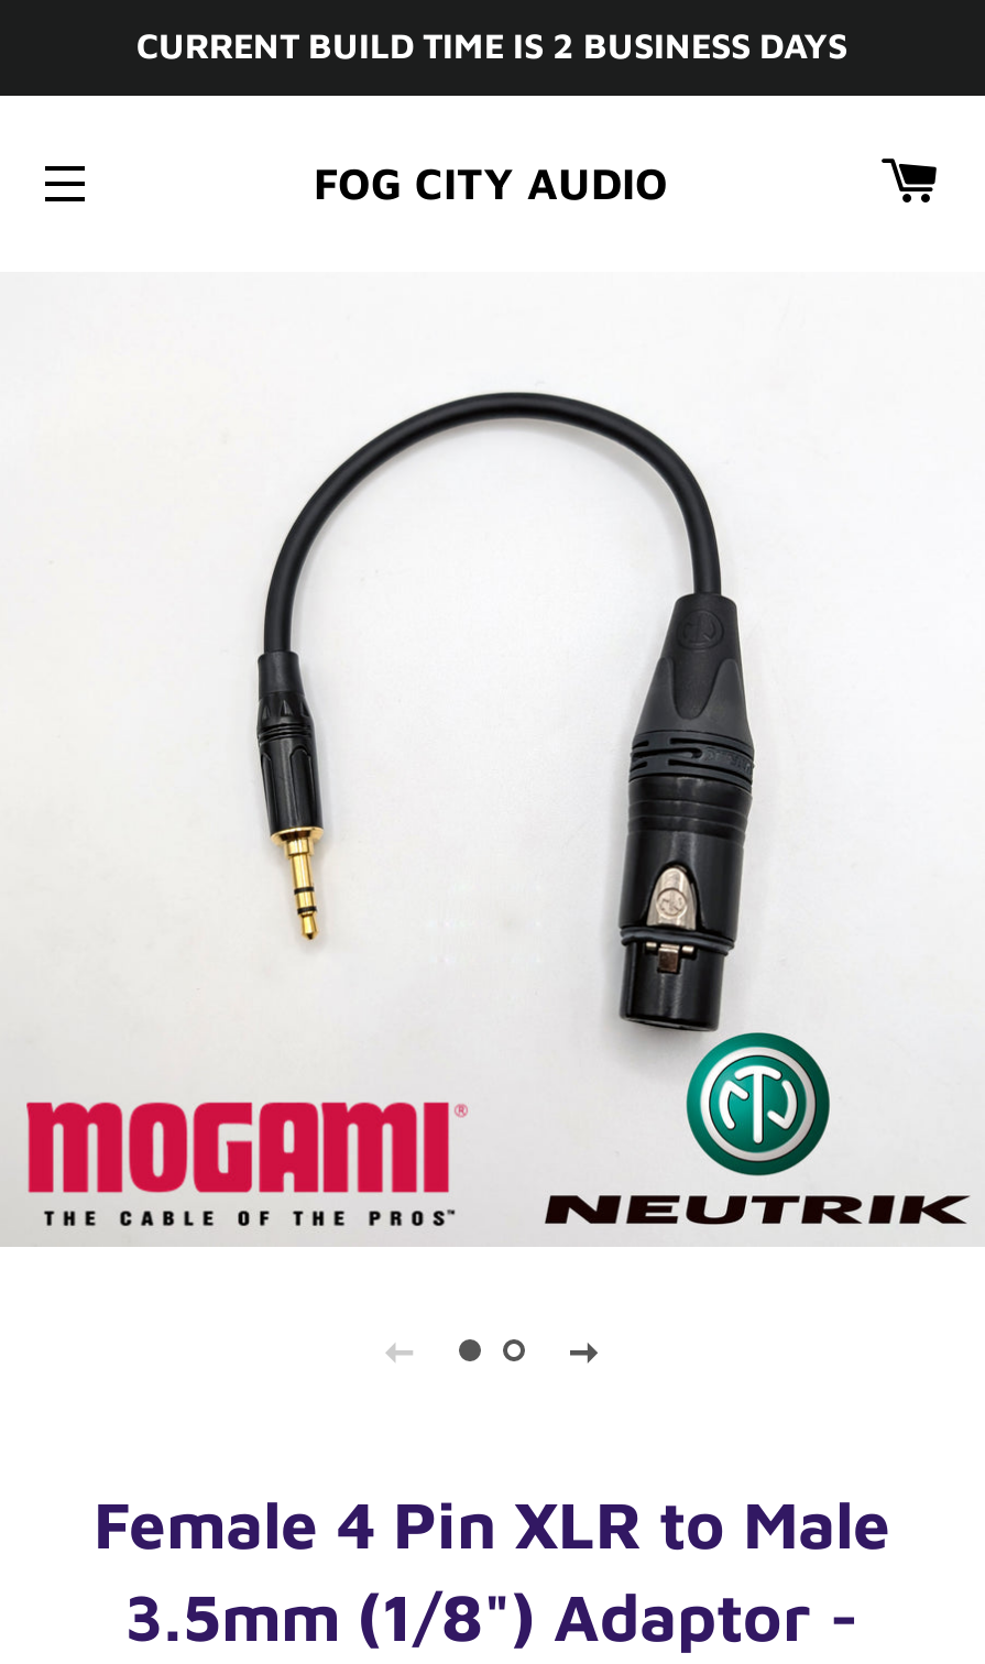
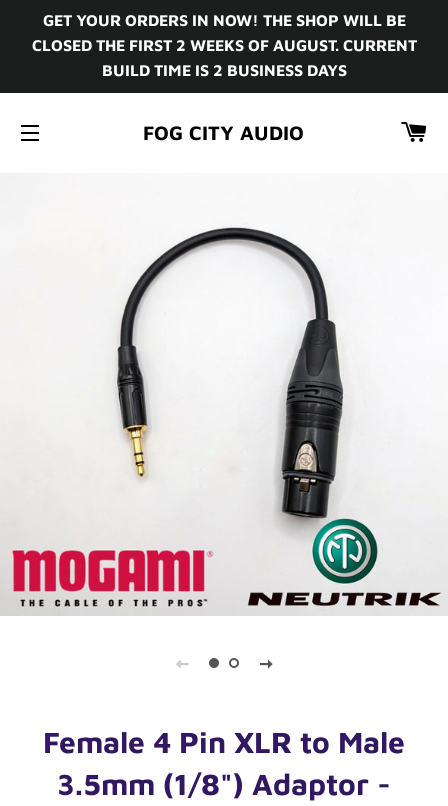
- CURRENT BUILD TIME IS 2 BUSINESS DAYS
+ GET YOUR ORDERS IN NOW! THE SHOP WILL BE
+ CLOSED THE FIRST 2 WEEKS OF AUGUST. CURRENT
+ BUILD TIME IS 2 BUSINESS DAYS
